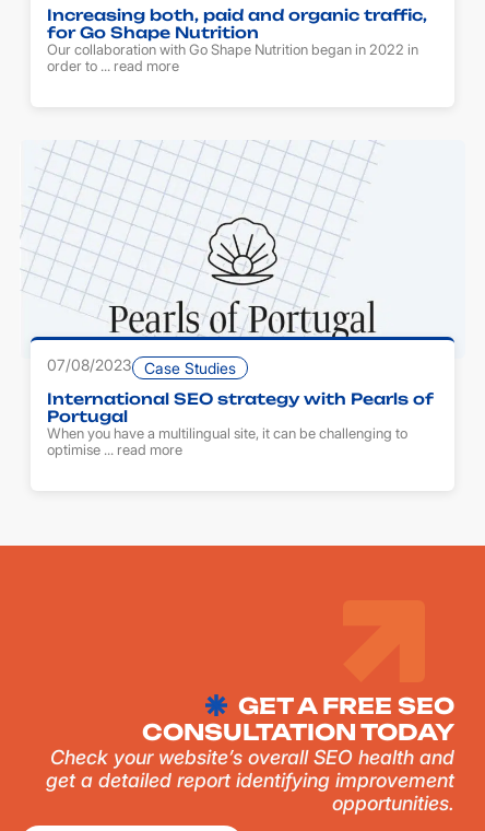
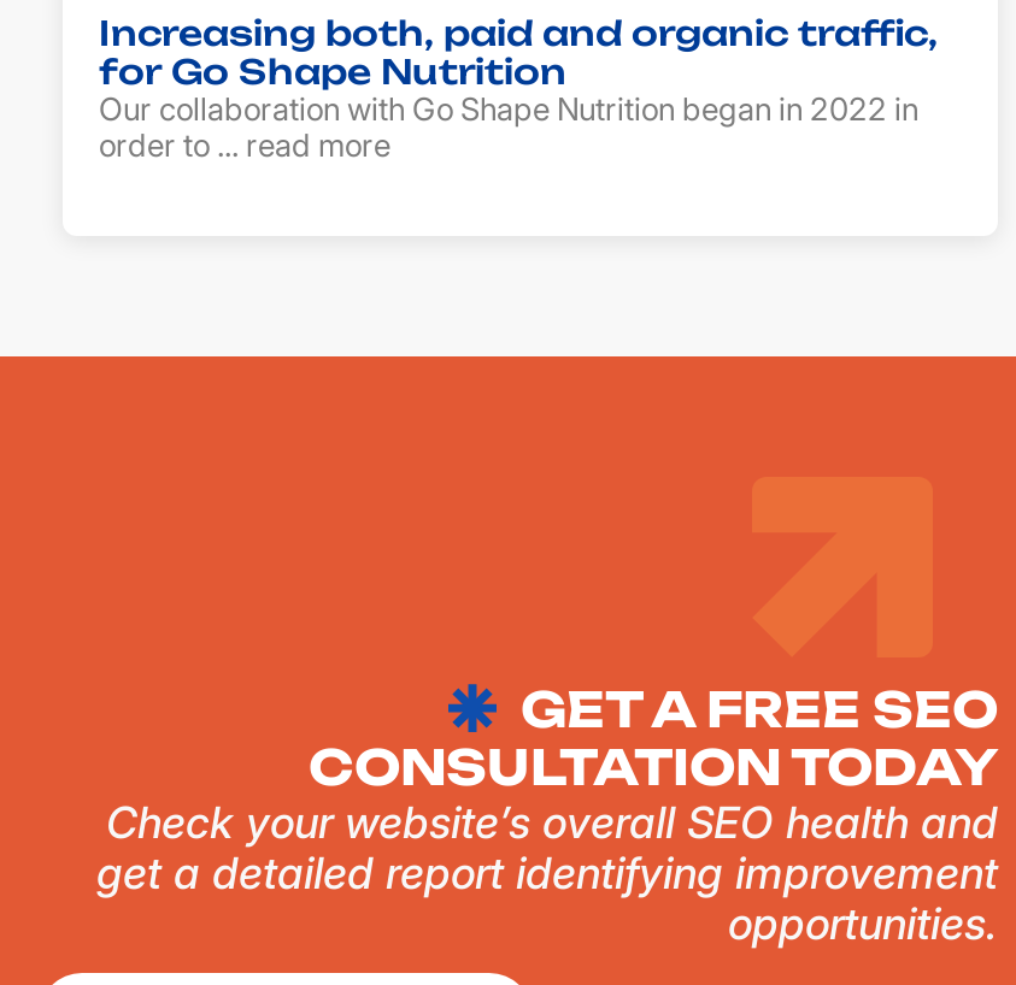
- [image]
- 07/08/2023
- Case Studies
- International SEO strategy with Pearls of
- Portugal
- When you have a multilingual site, it can be challenging to
- optimise ... read more
